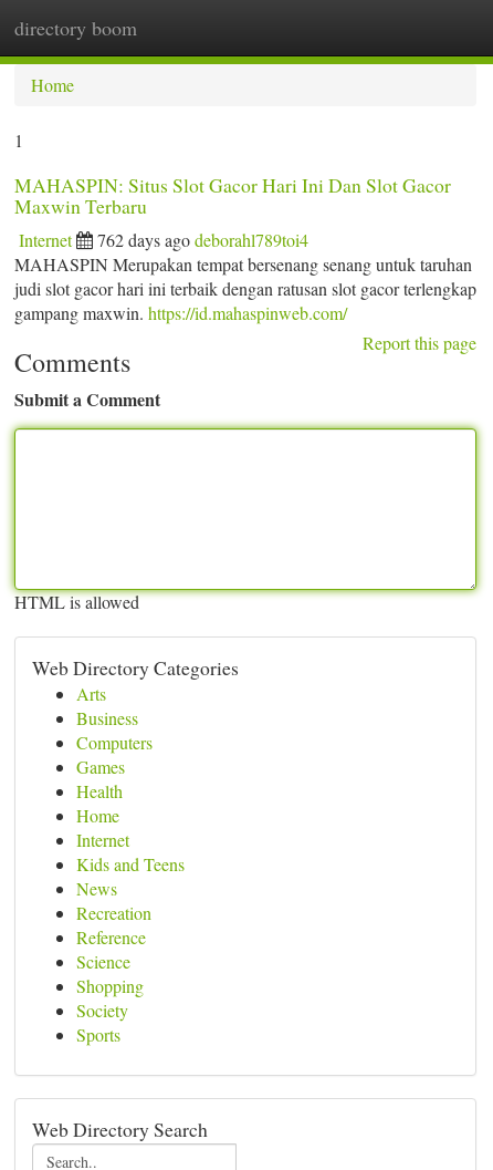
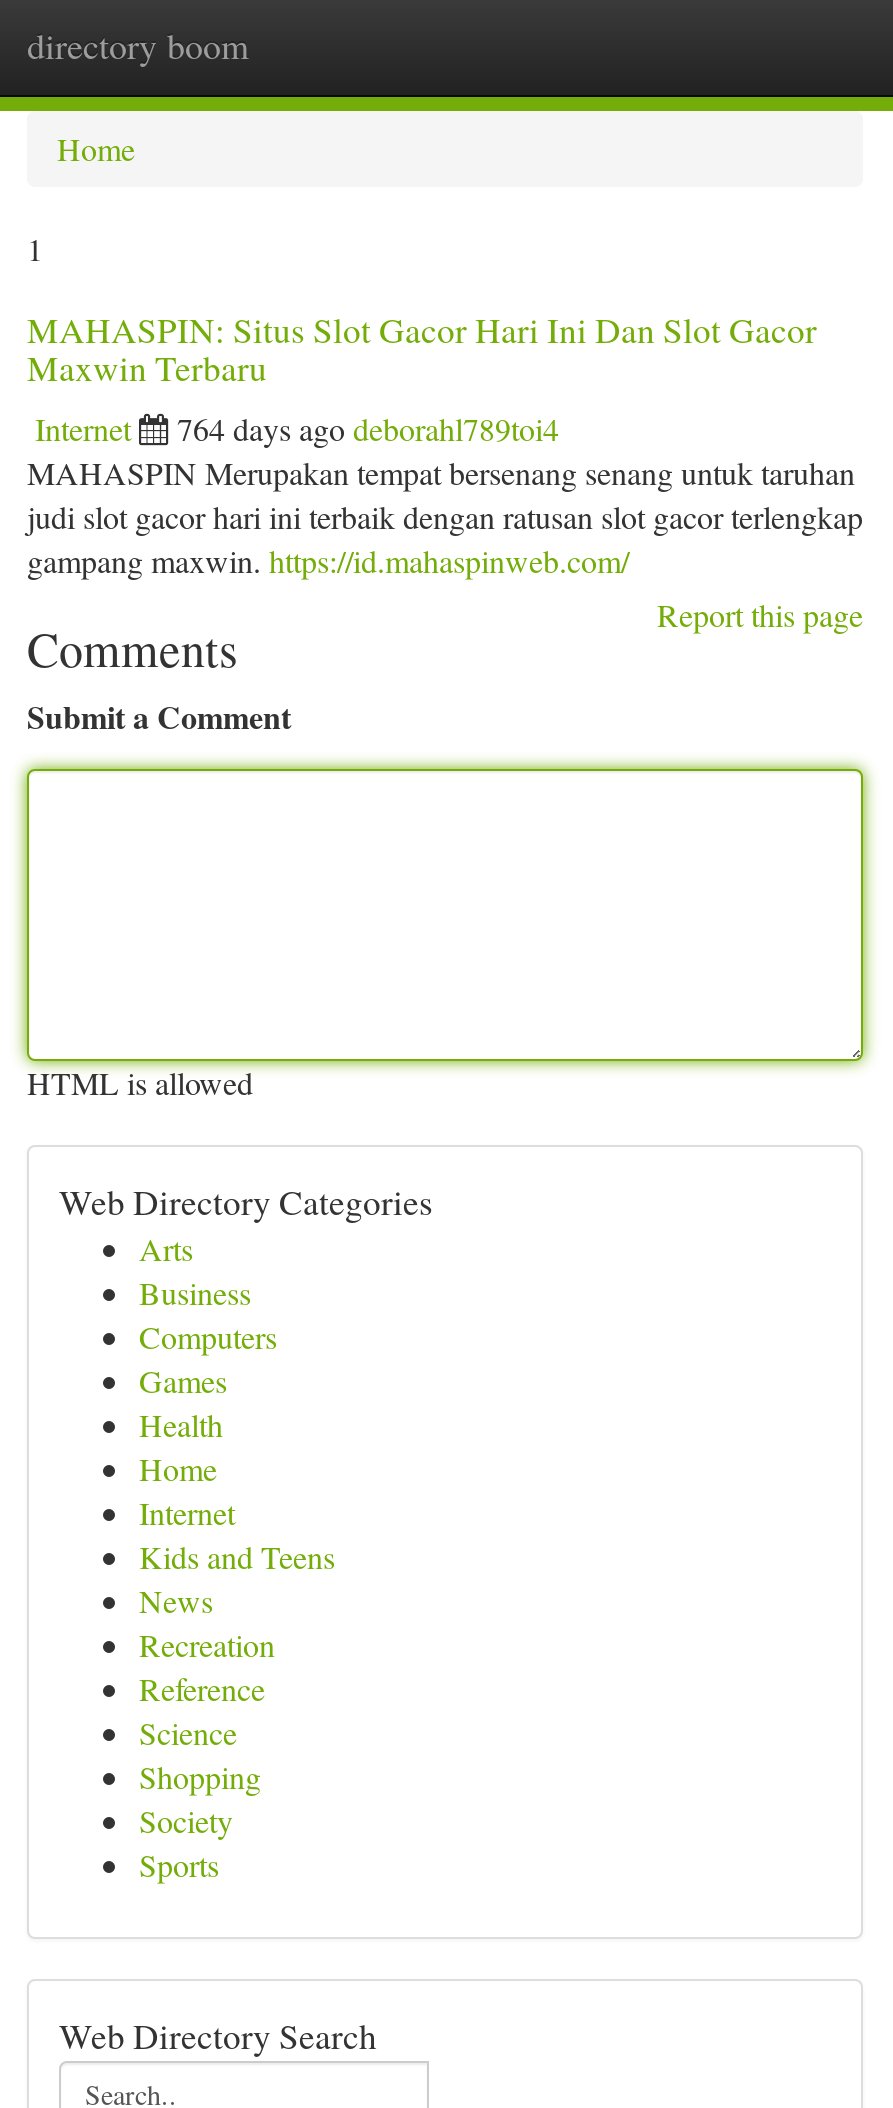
- 762 days ago deborahl789toi4
+ 764 days ago deborahl789toi4
